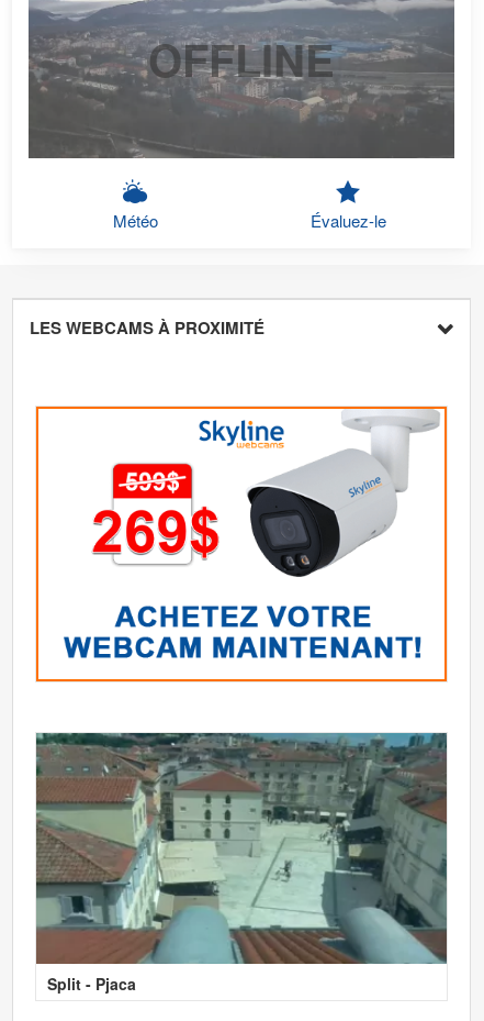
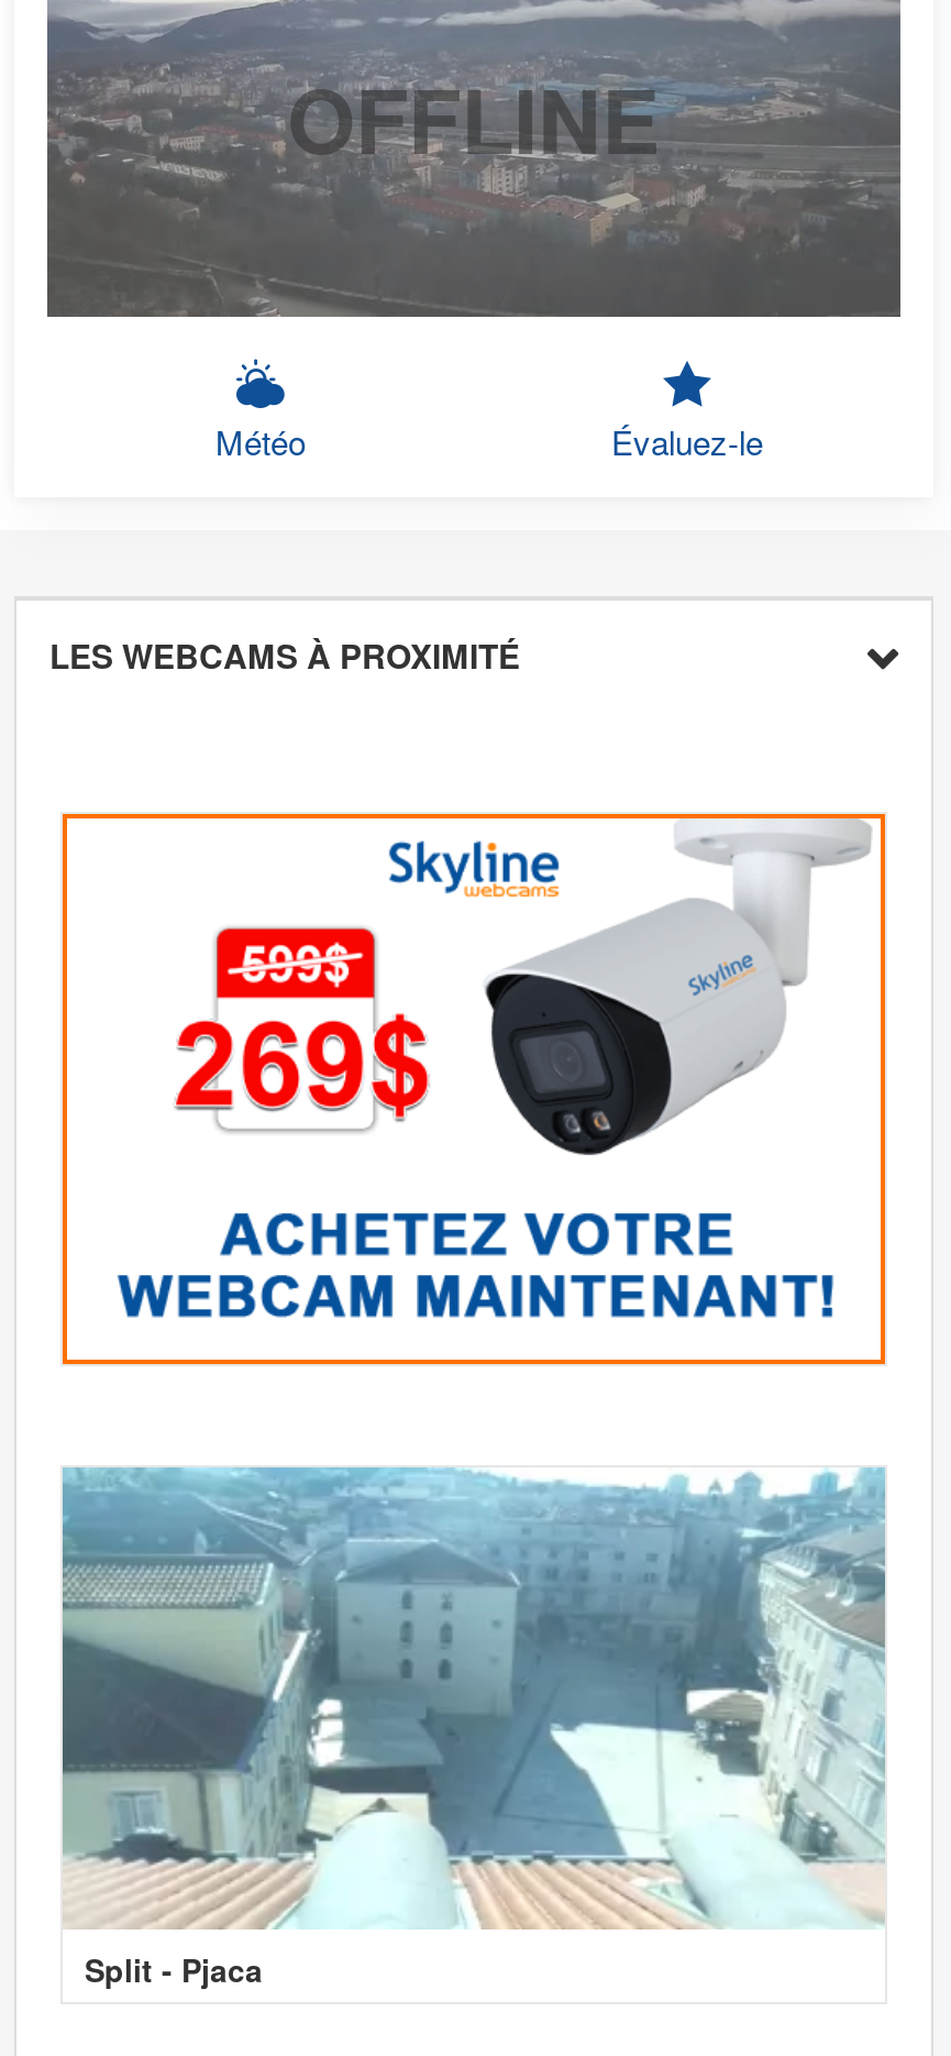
- [image]
+ [image]
